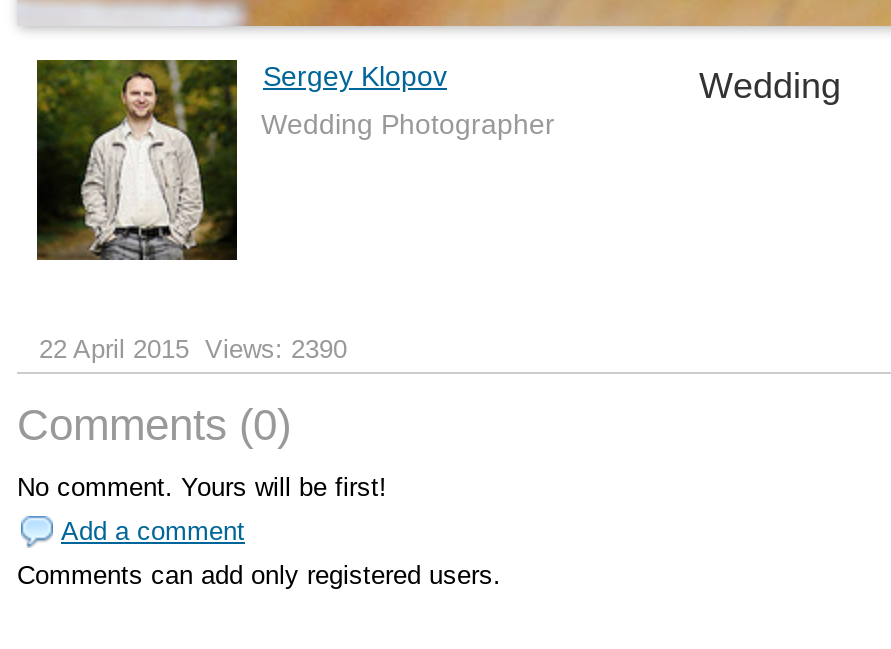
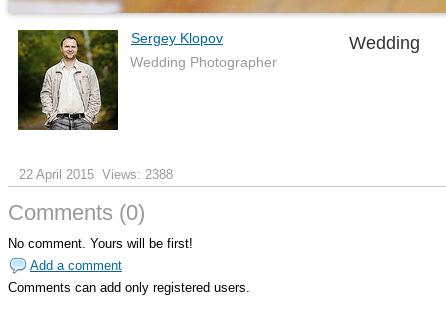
- 22 April 2015 Views: 2390
+ 22 April 2015 Views: 2388
